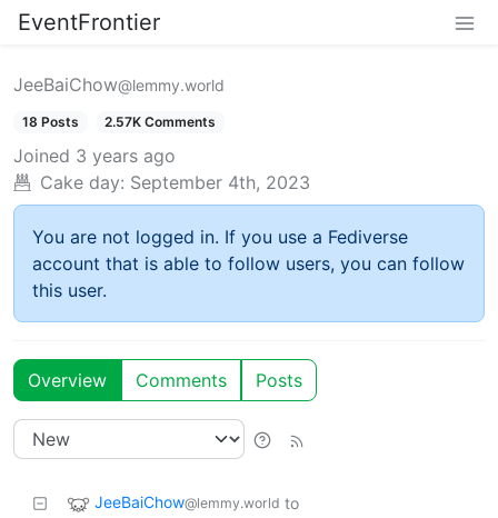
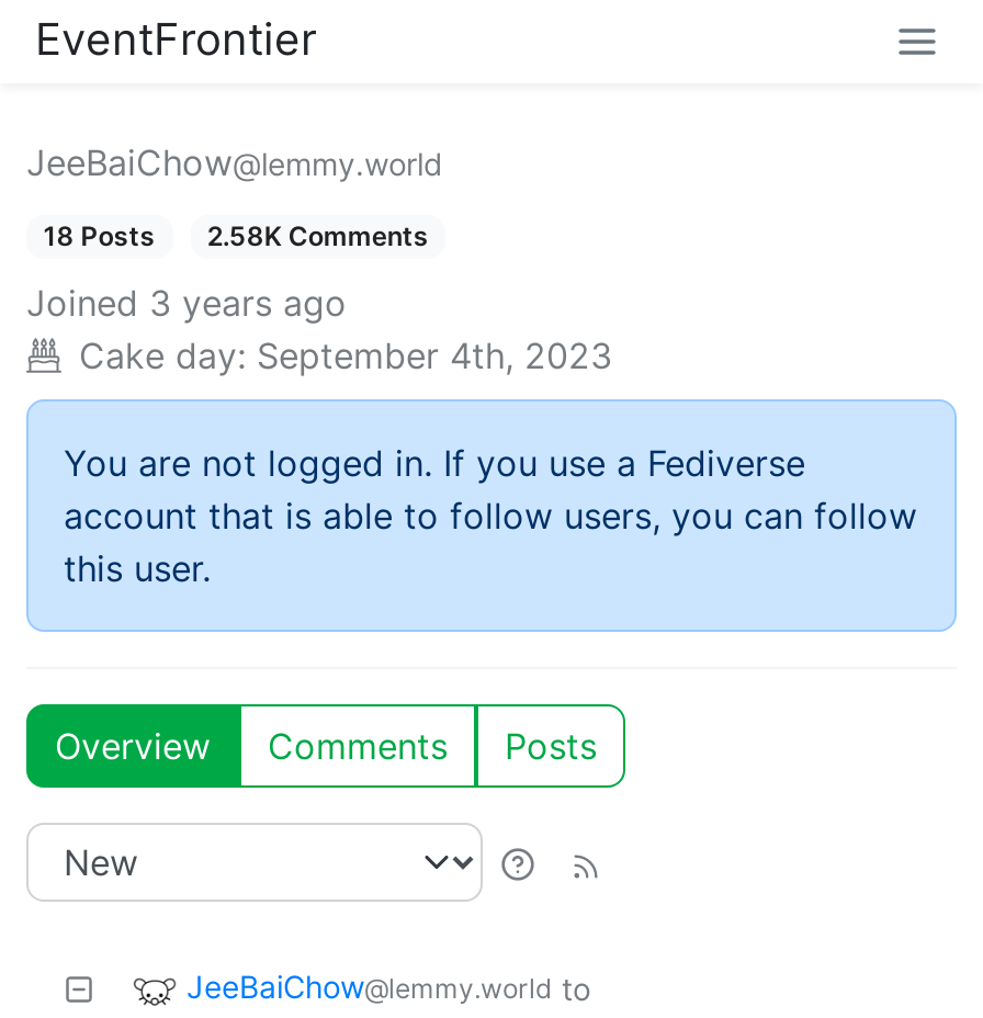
- 18 Posts 2.57K Comments
+ 18 Posts 2.58K Comments
